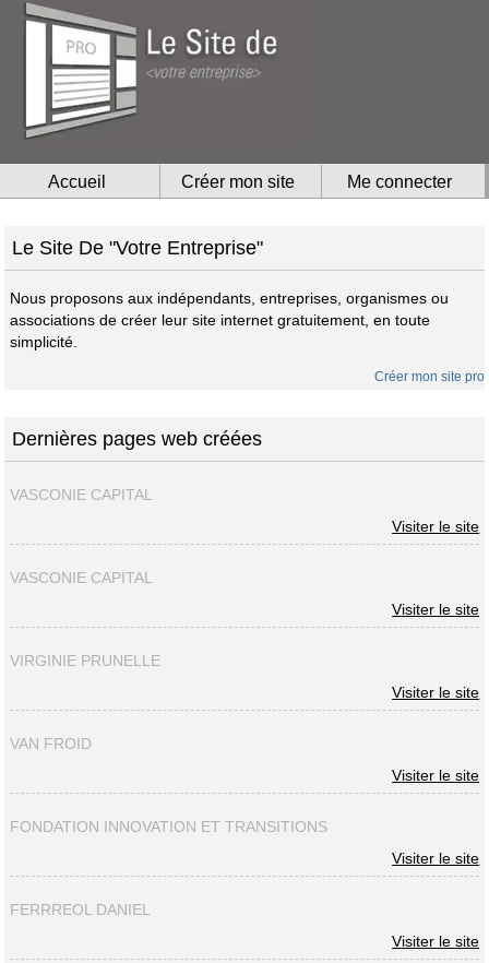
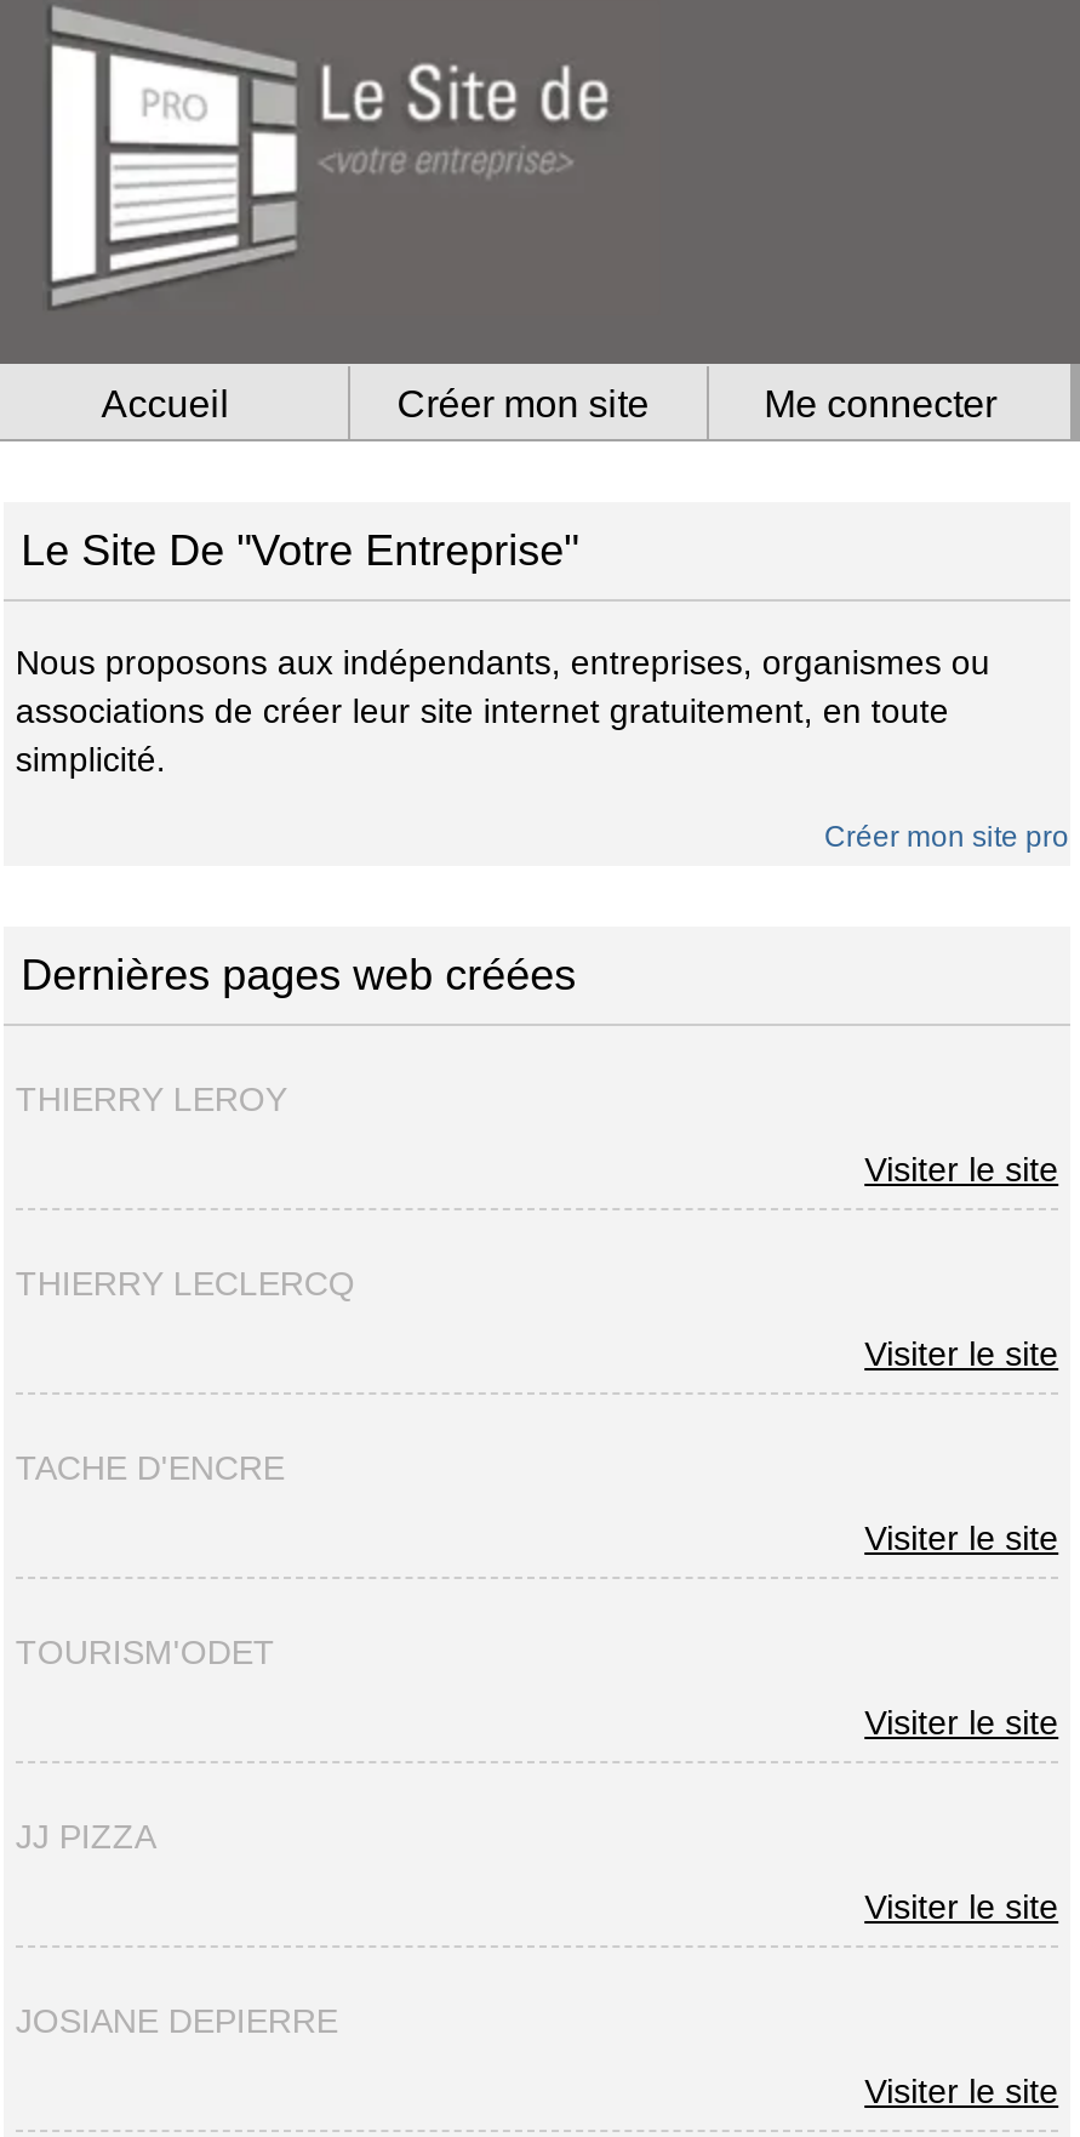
- VASCONIE CAPITAL
+ THIERRY LEROY

- VASCONIE CAPITAL
+ THIERRY LECLERCQ

- VIRGINIE PRUNELLE
+ TACHE D'ENCRE

- VAN FROID
+ TOURISM'ODET

- FONDATION INNOVATION ET TRANSITIONS
+ JJ PIZZA

- FERRREOL DANIEL
+ JOSIANE DEPIERRE
